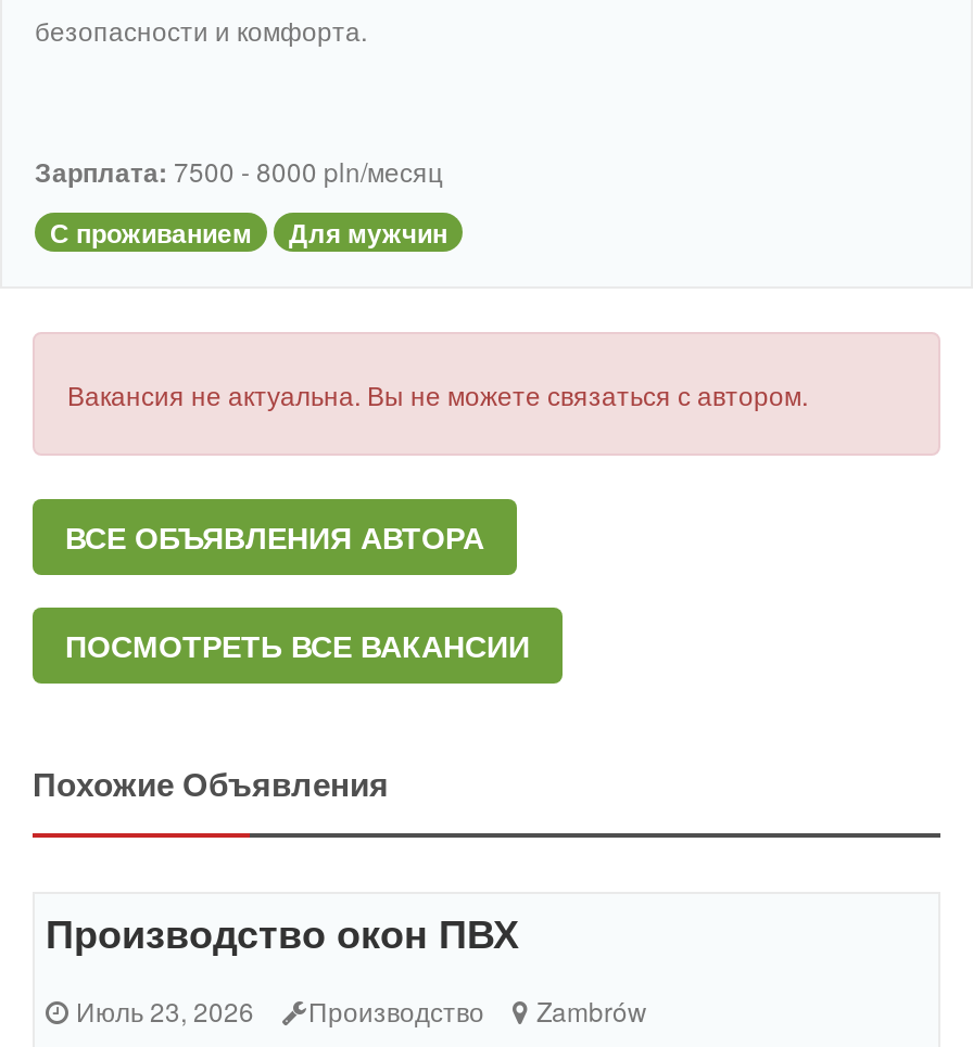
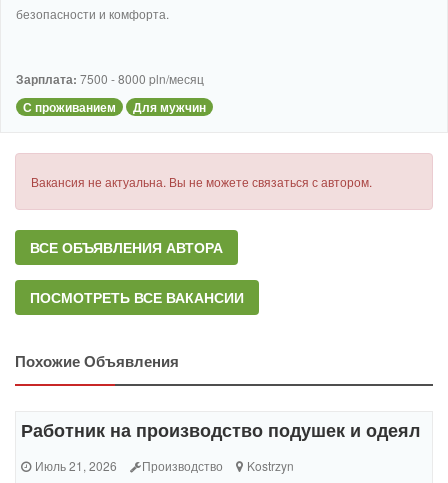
- Производство окон ПВХ
+ Работник на производство подушек и одеял

- Июль 23, 2026
+ Июль 21, 2026

- Zambrów
+ Kostrzyn
